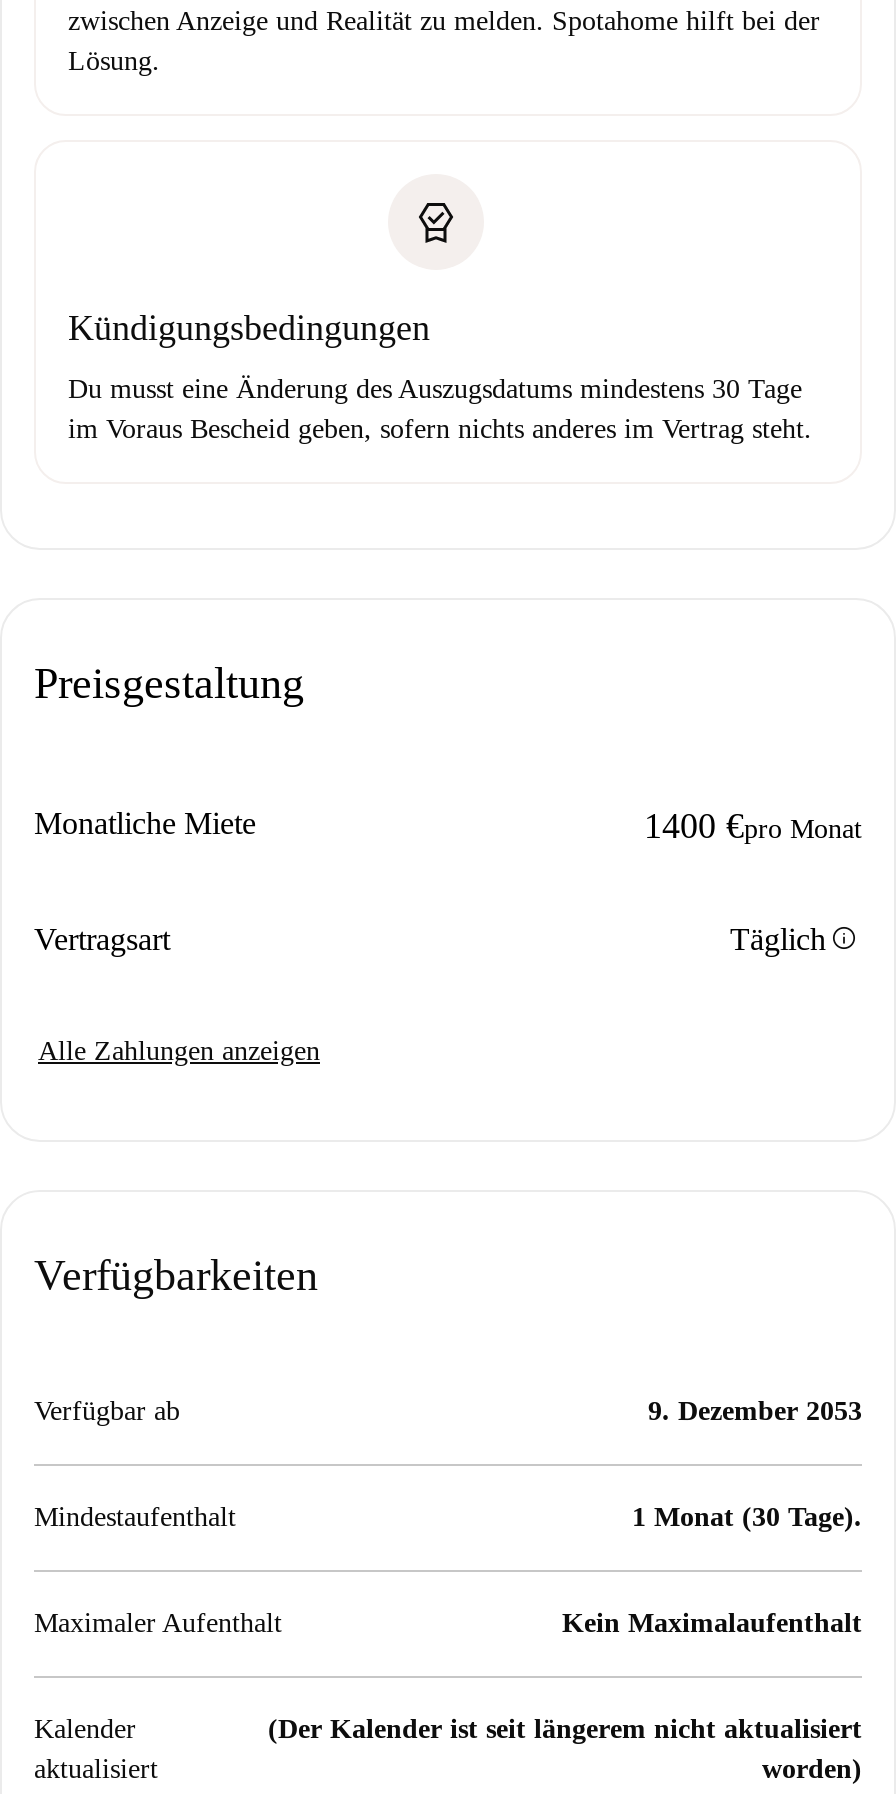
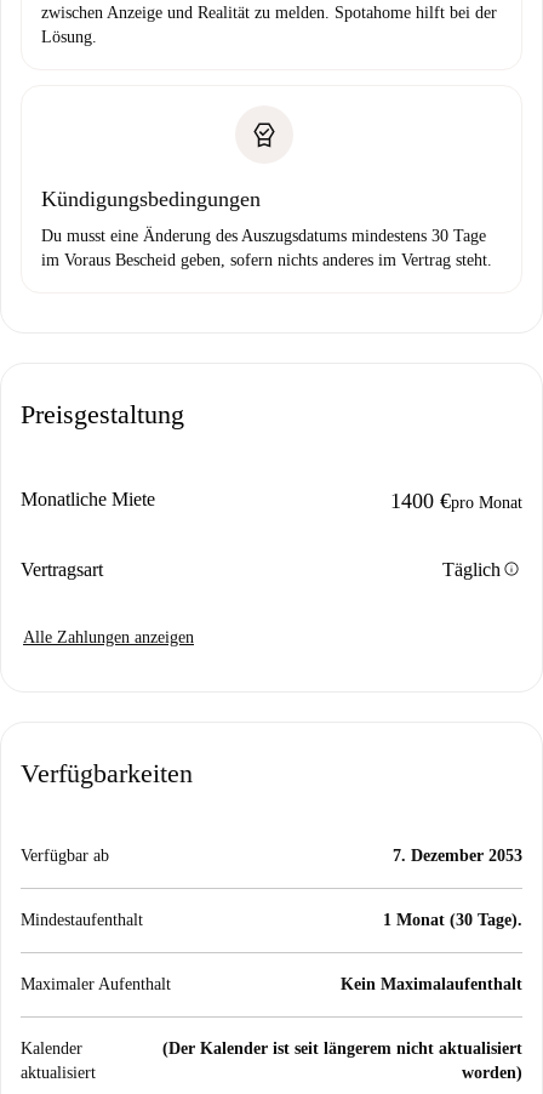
- 9. Dezember 2053
+ 7. Dezember 2053
